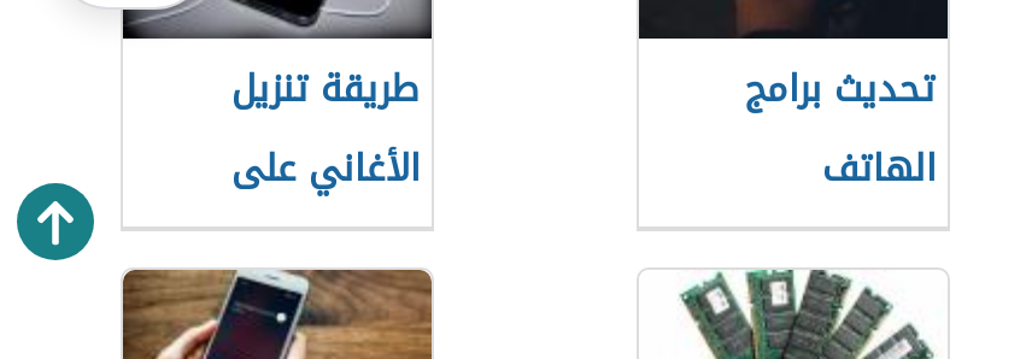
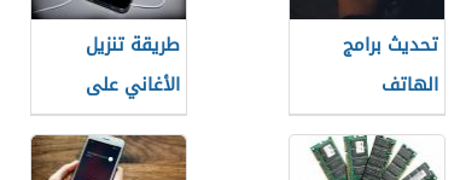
- [image]
